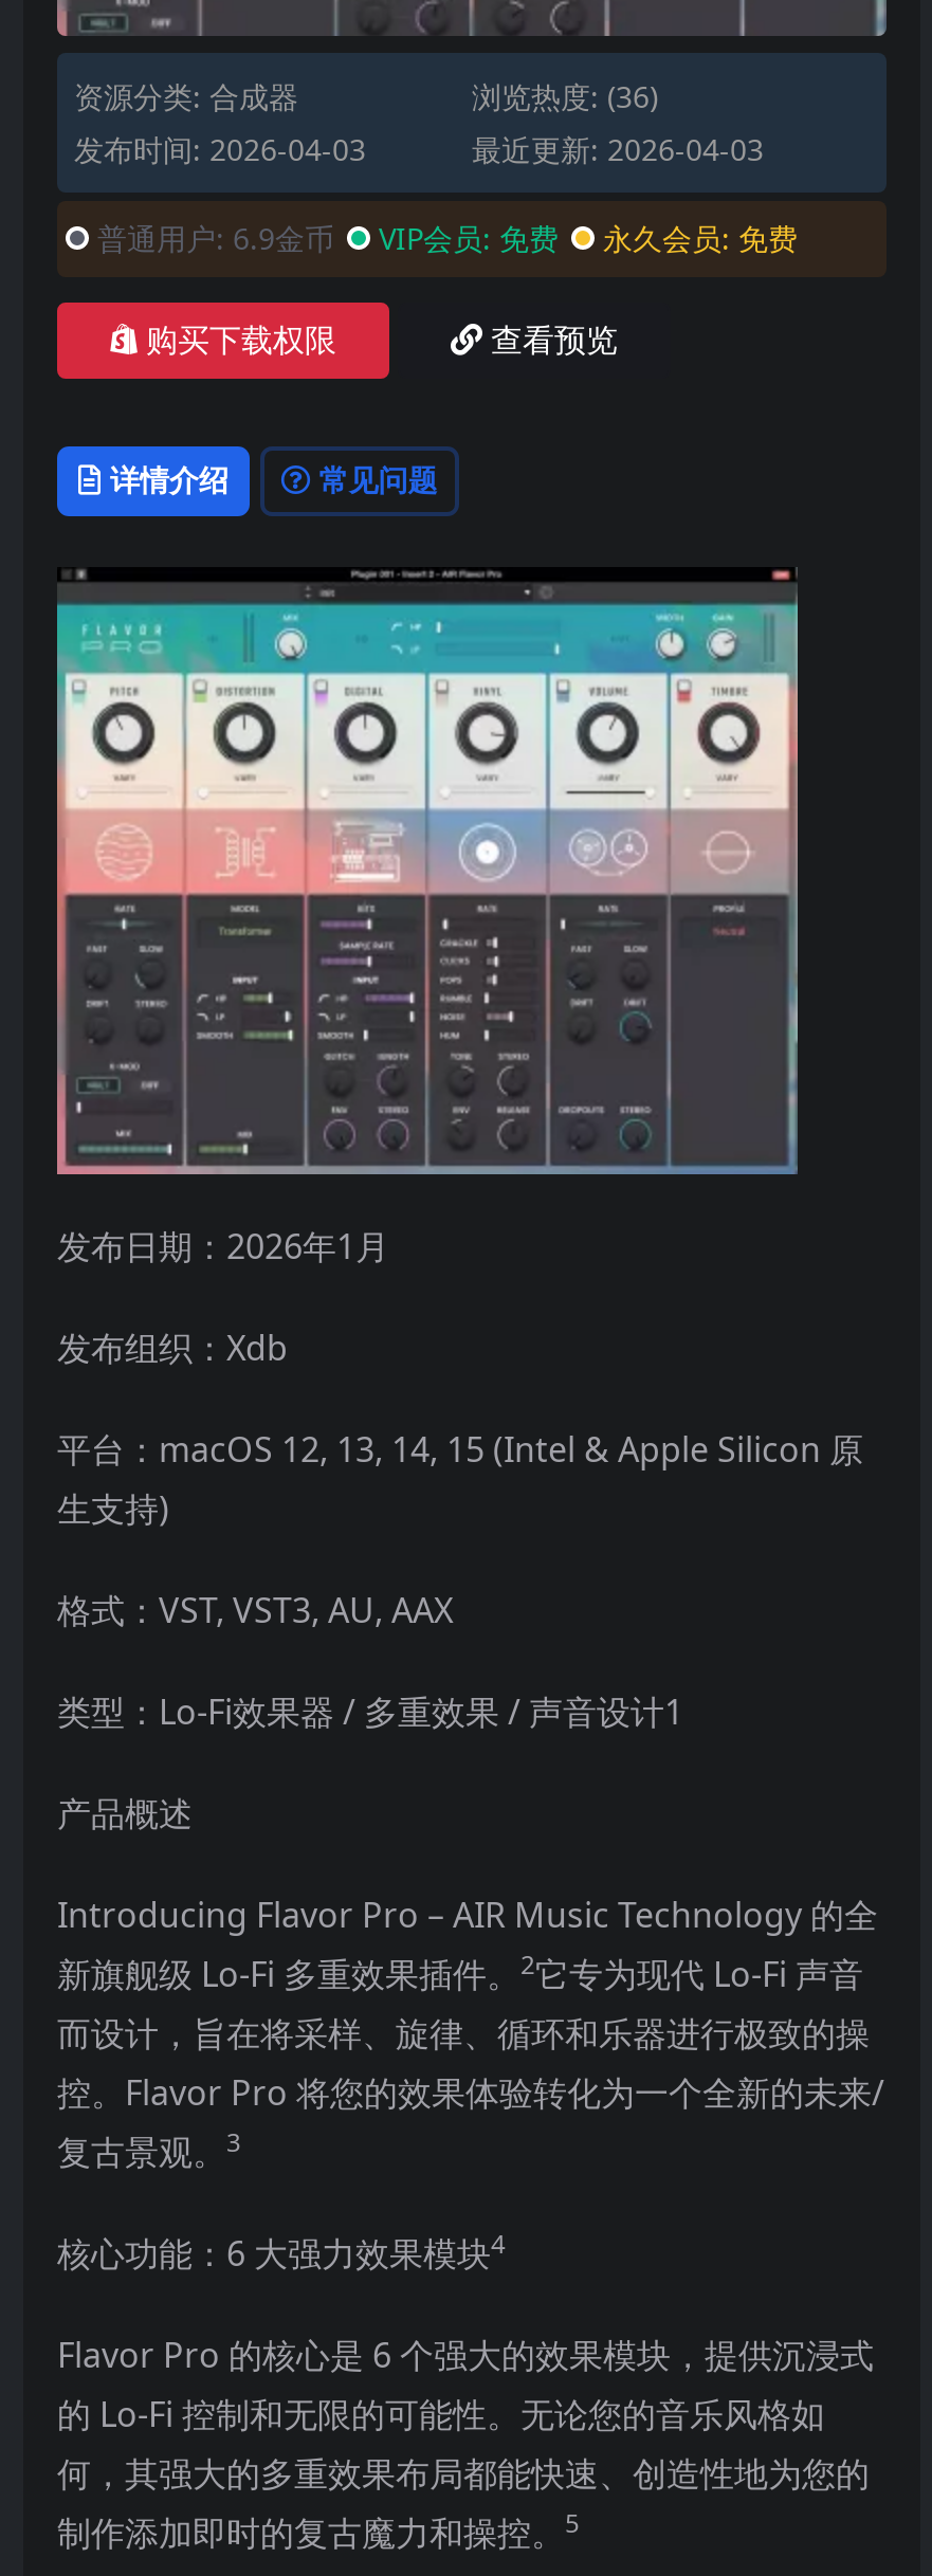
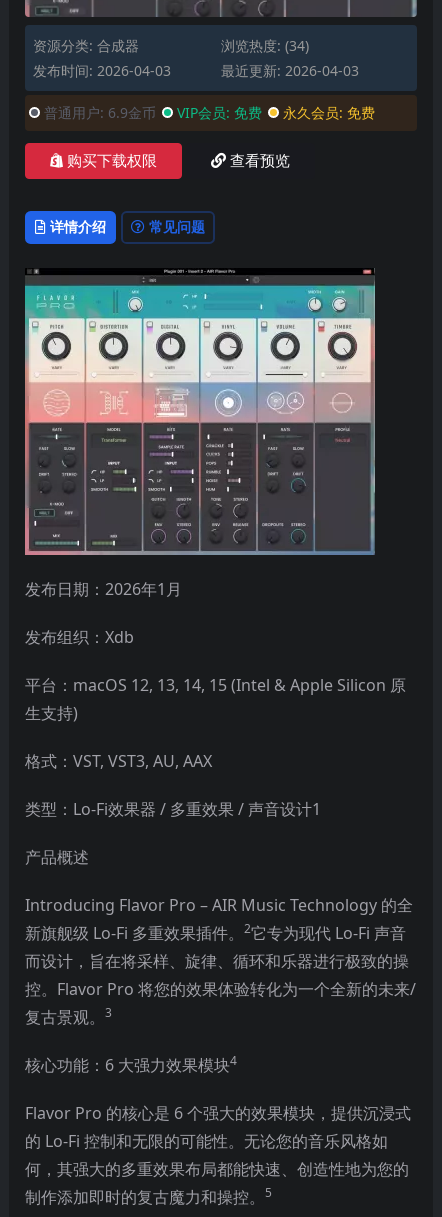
- 浏览热度: (36)
+ 浏览热度: (34)
